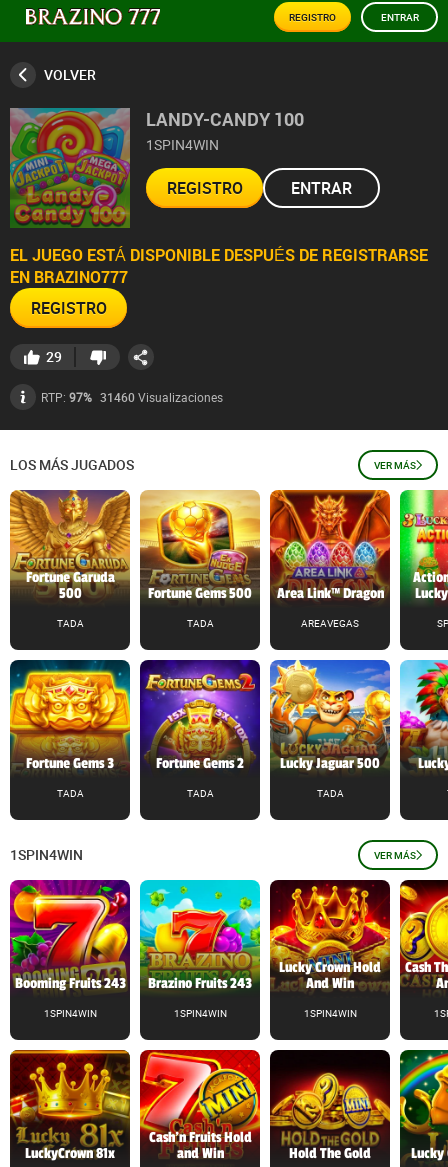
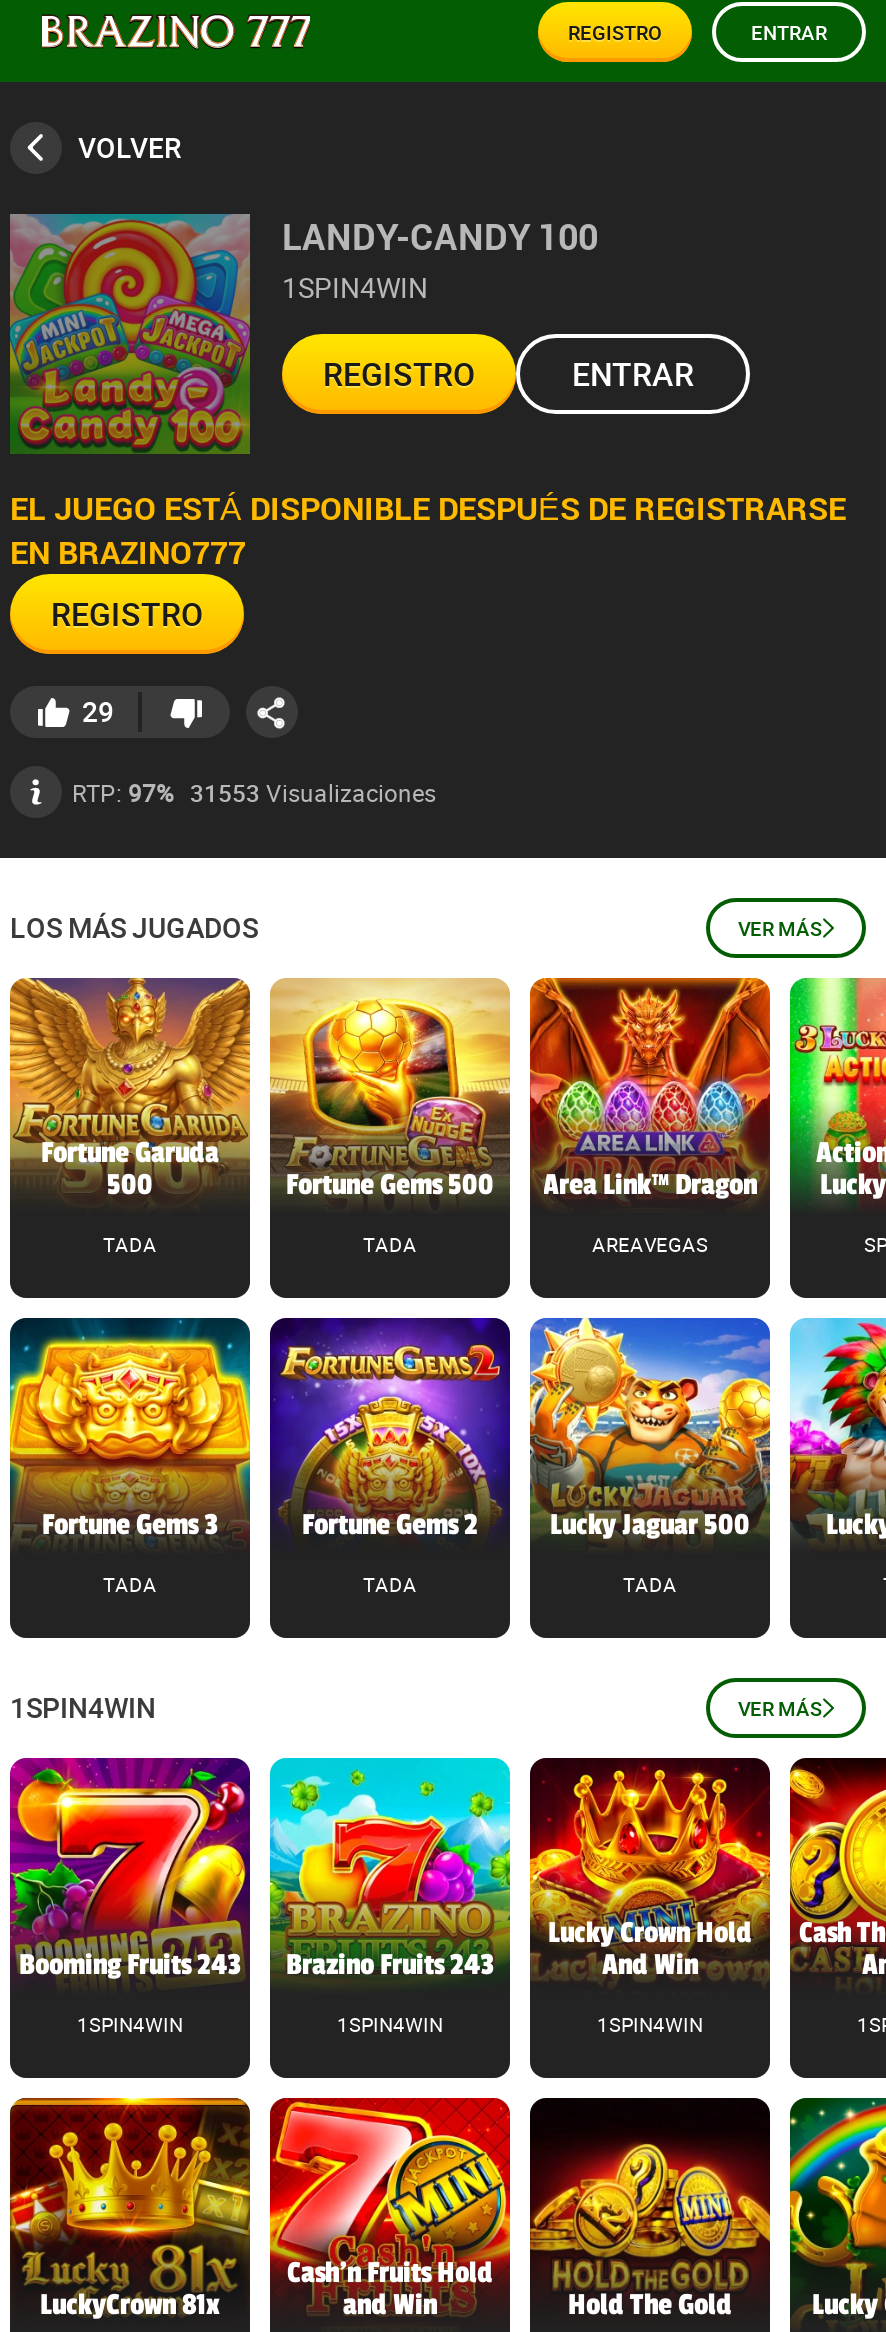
- RTP: 97% 31460 Visualizaciones
+ RTP: 97% 31553 Visualizaciones
